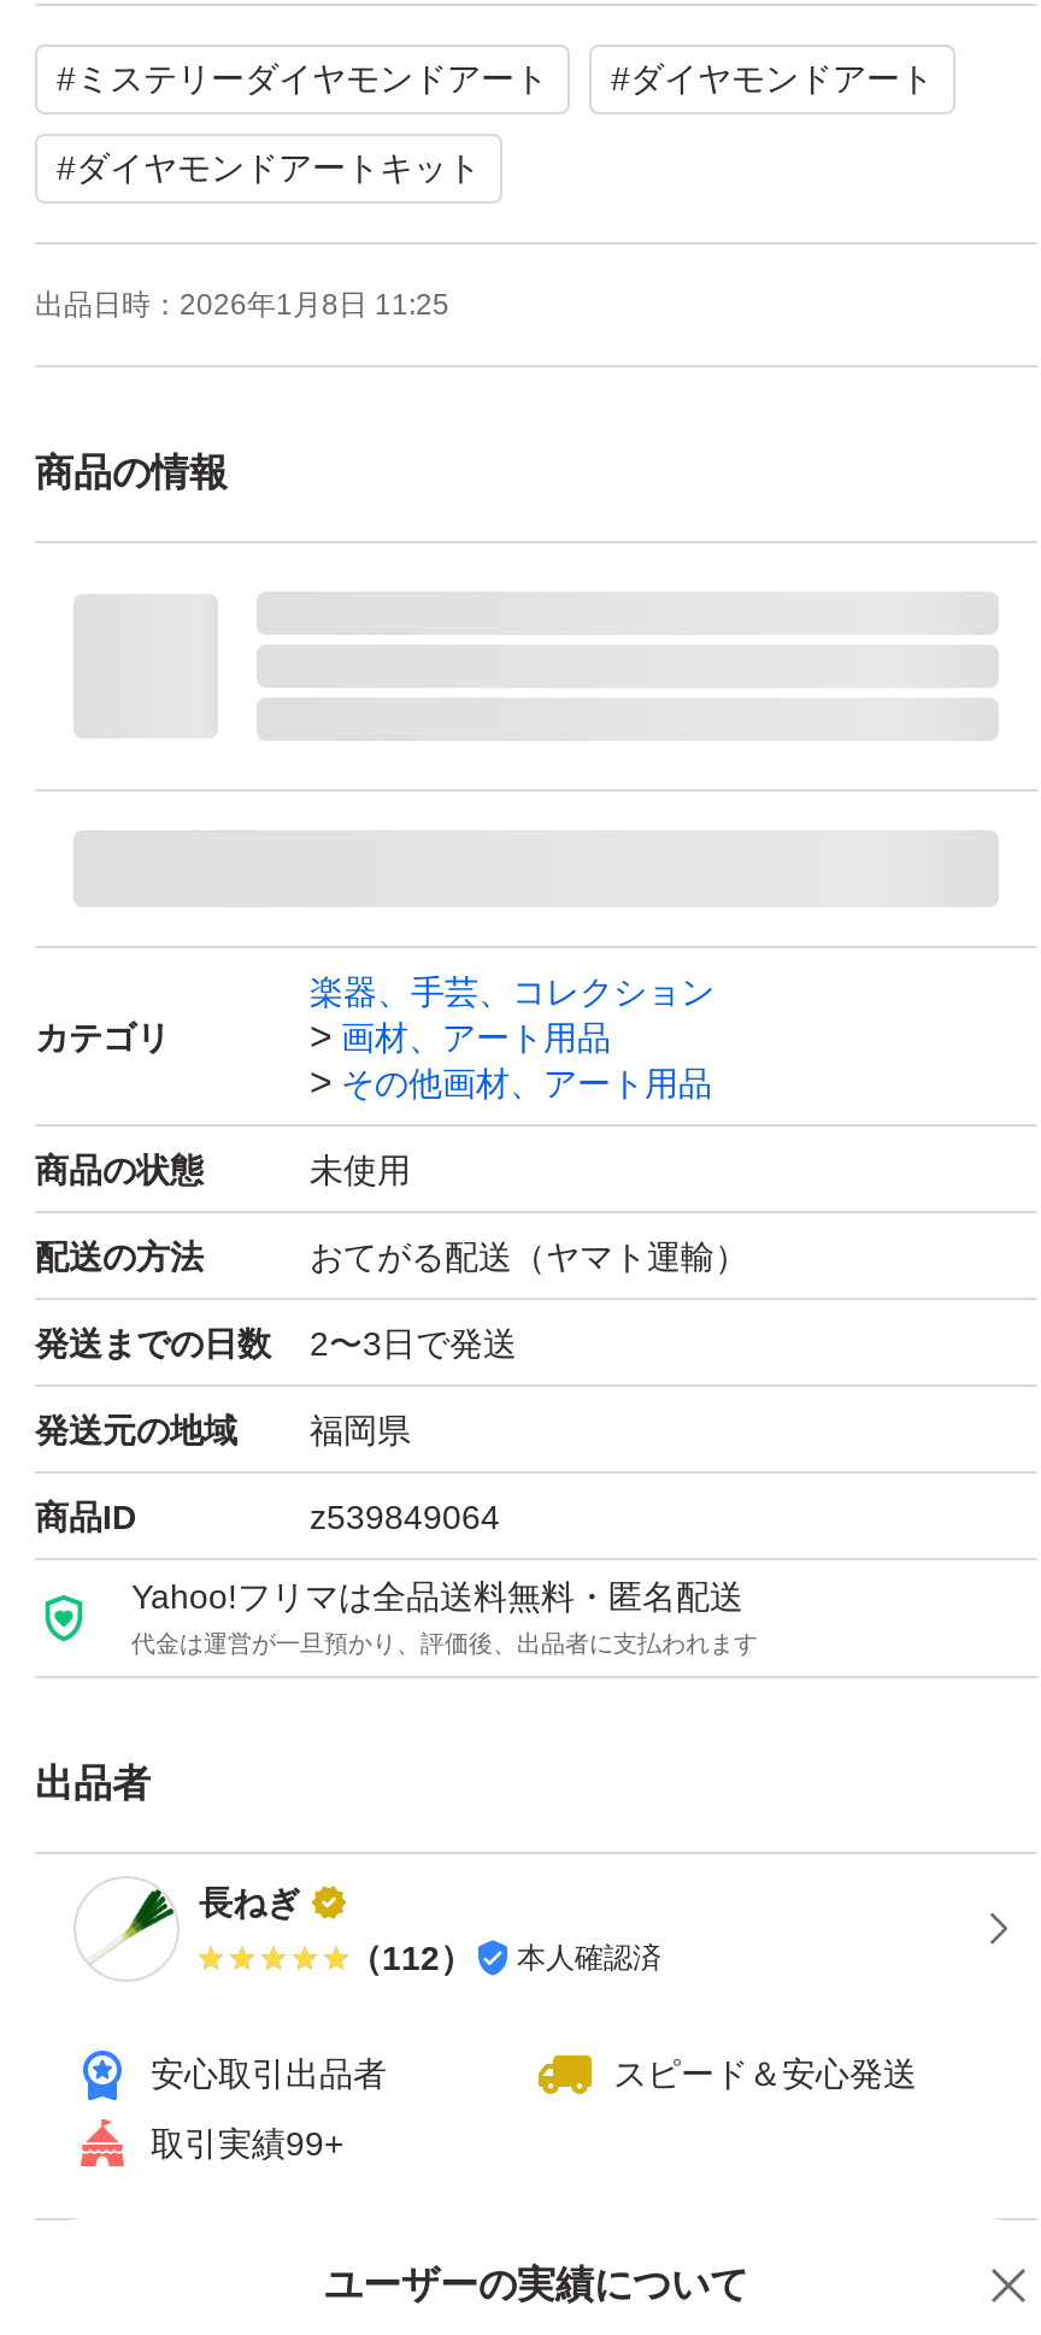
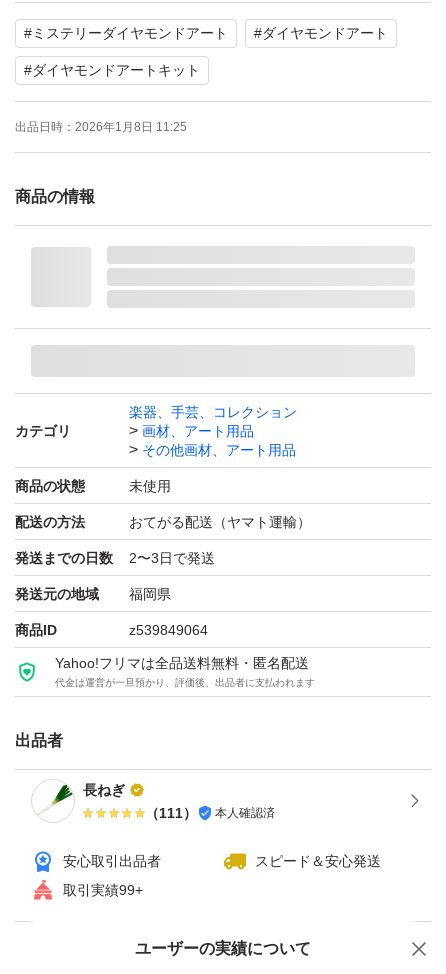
- （112） 本人確認済
+ （111） 本人確認済
